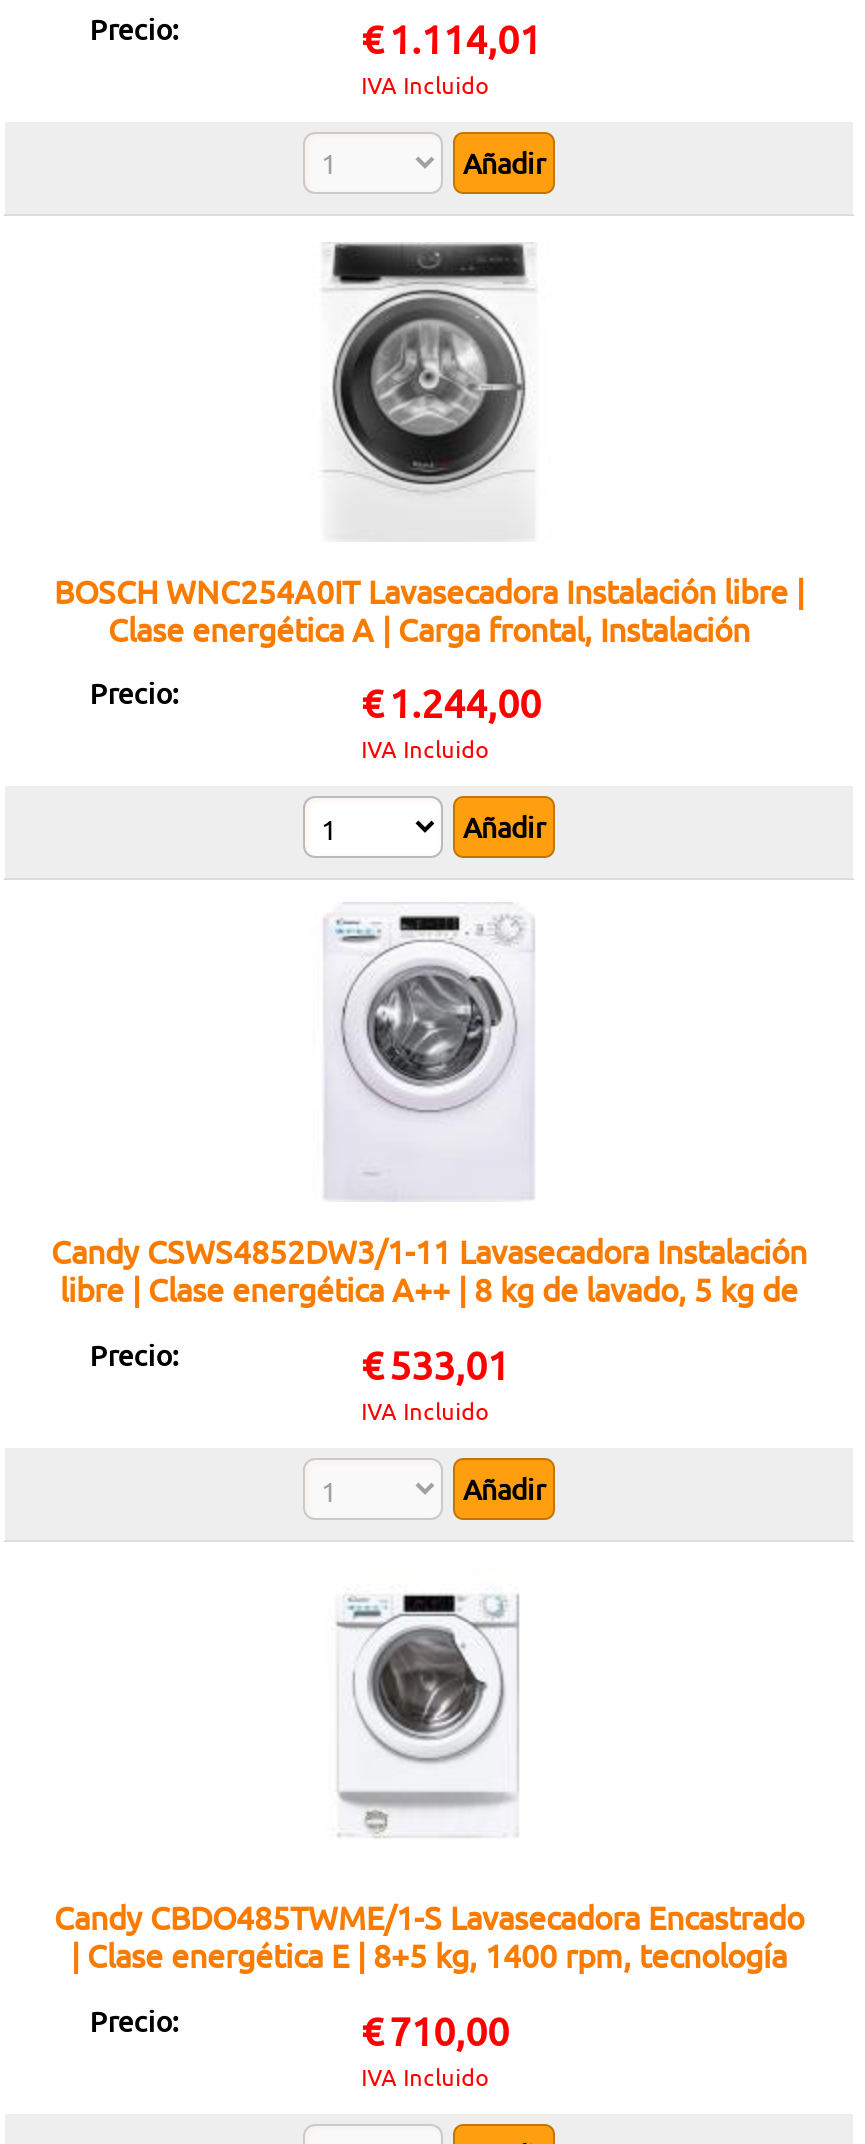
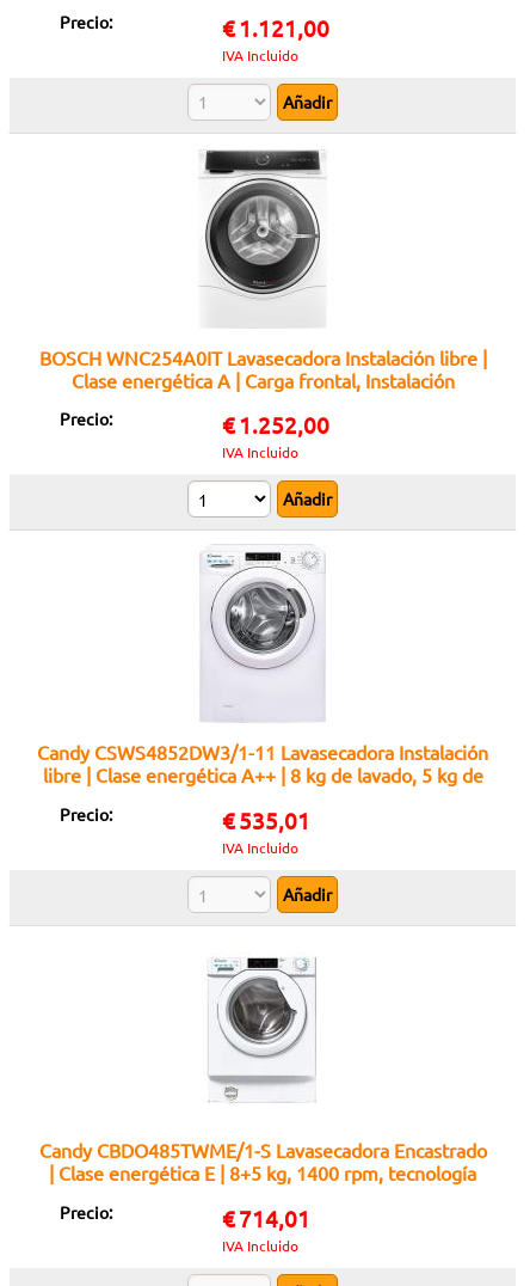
- € 1.114,01
+ € 1.121,00

- € 1.244,00
+ € 1.252,00

- € 533,01
+ € 535,01

- € 710,00
+ € 714,01
